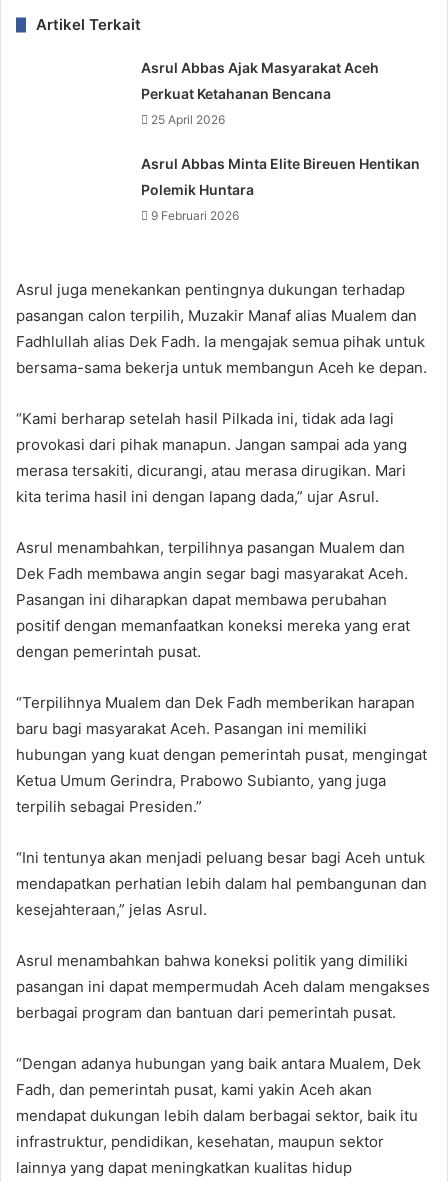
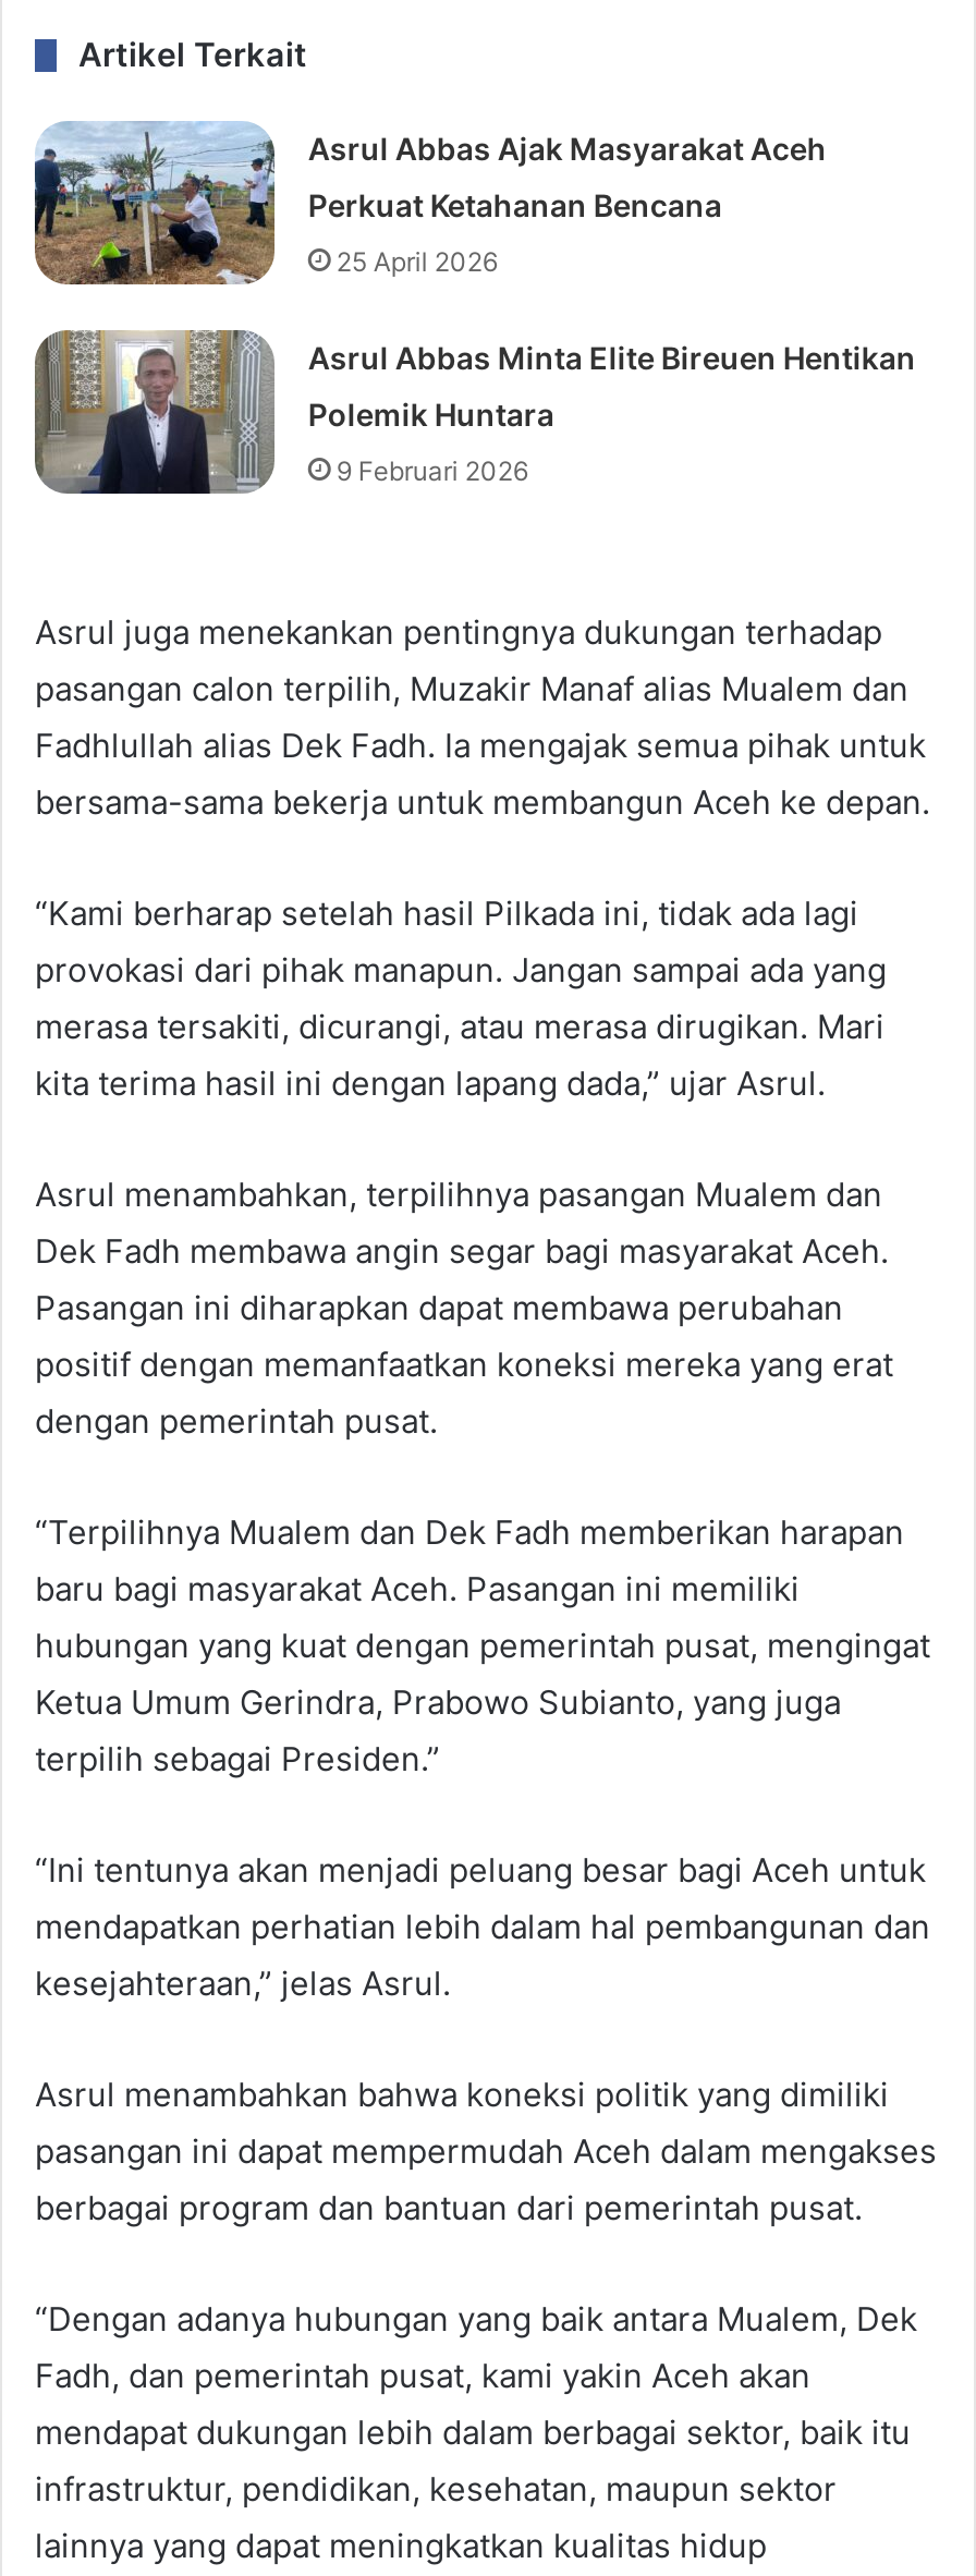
+ [image]

+ [image]
